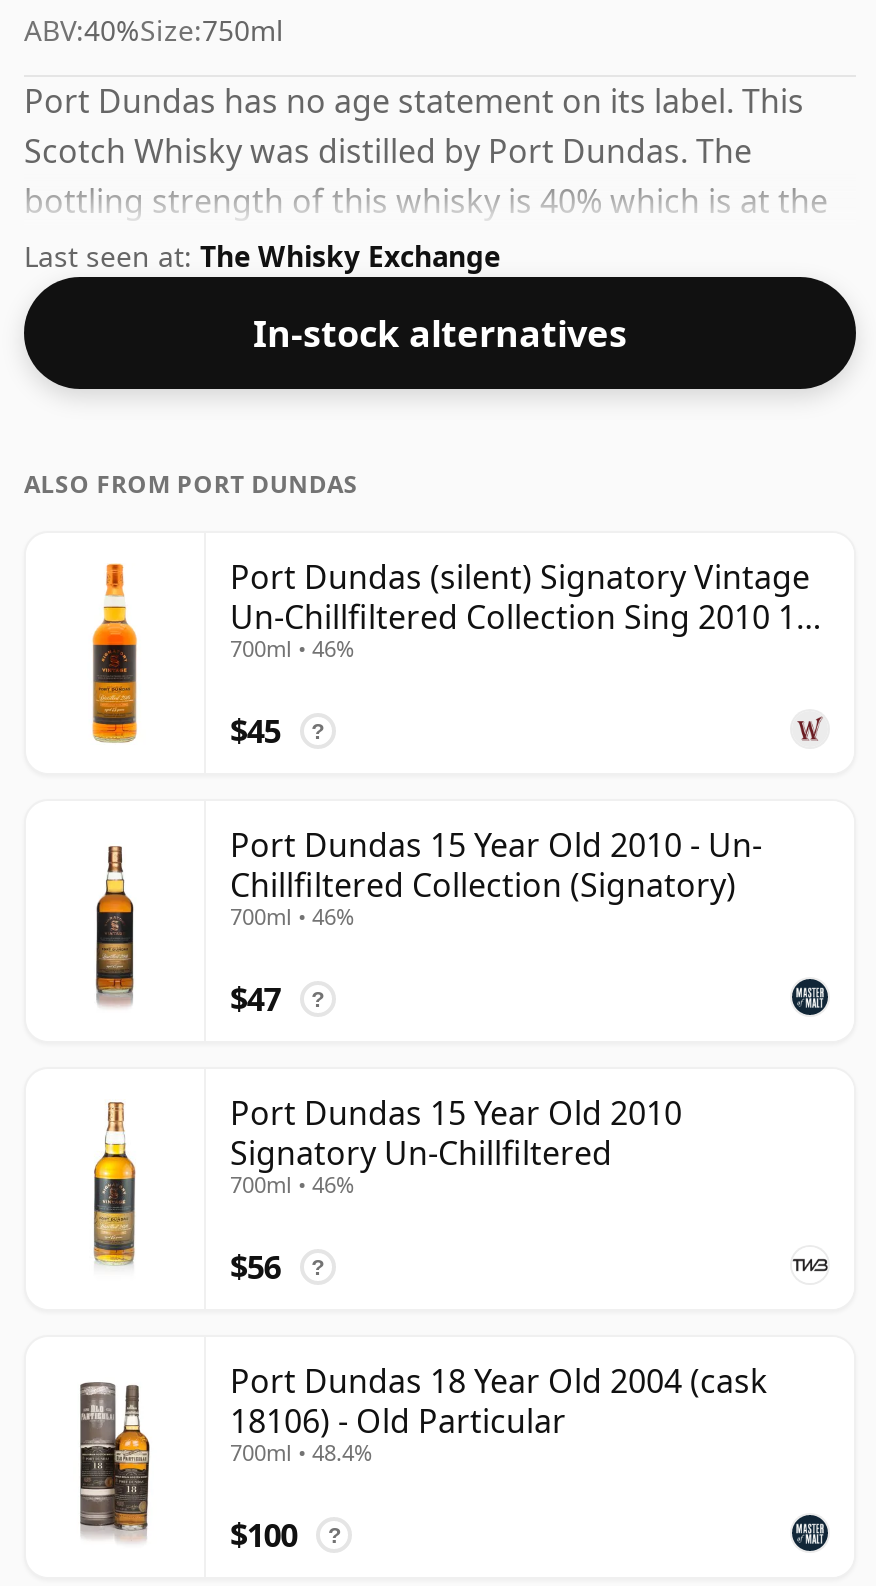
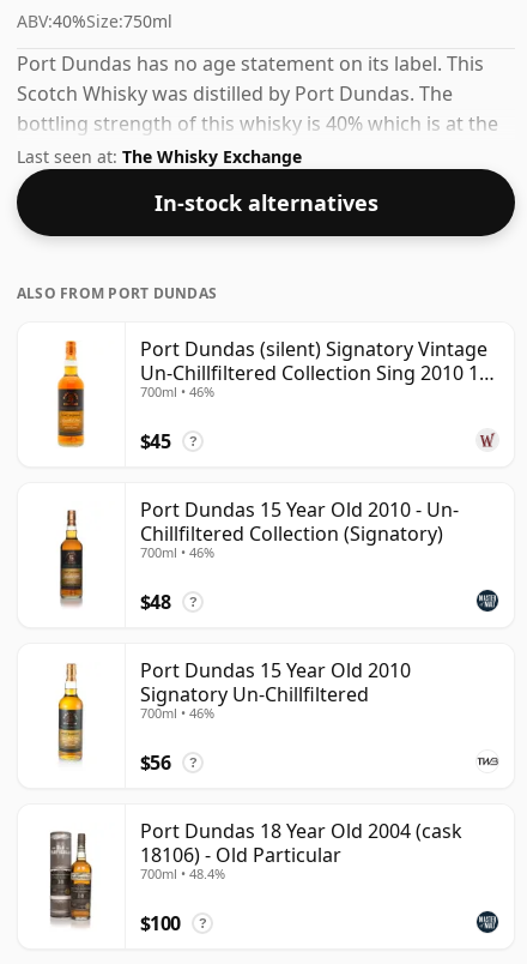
- $47
+ $48
